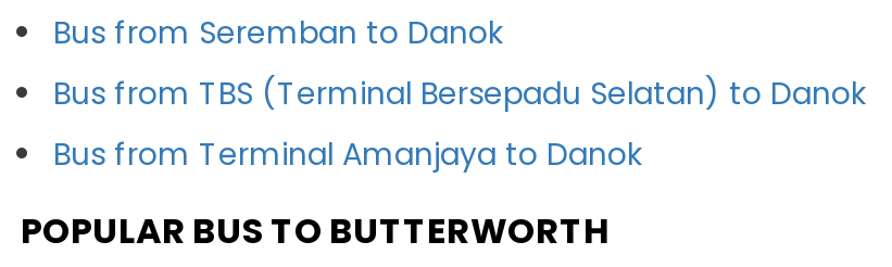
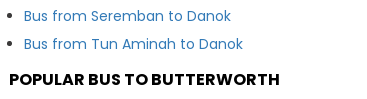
- Bus from TBS (Terminal Bersepadu Selatan) to Danok
- Bus from Terminal Amanjaya to Danok
+ Bus from Tun Aminah to Danok
